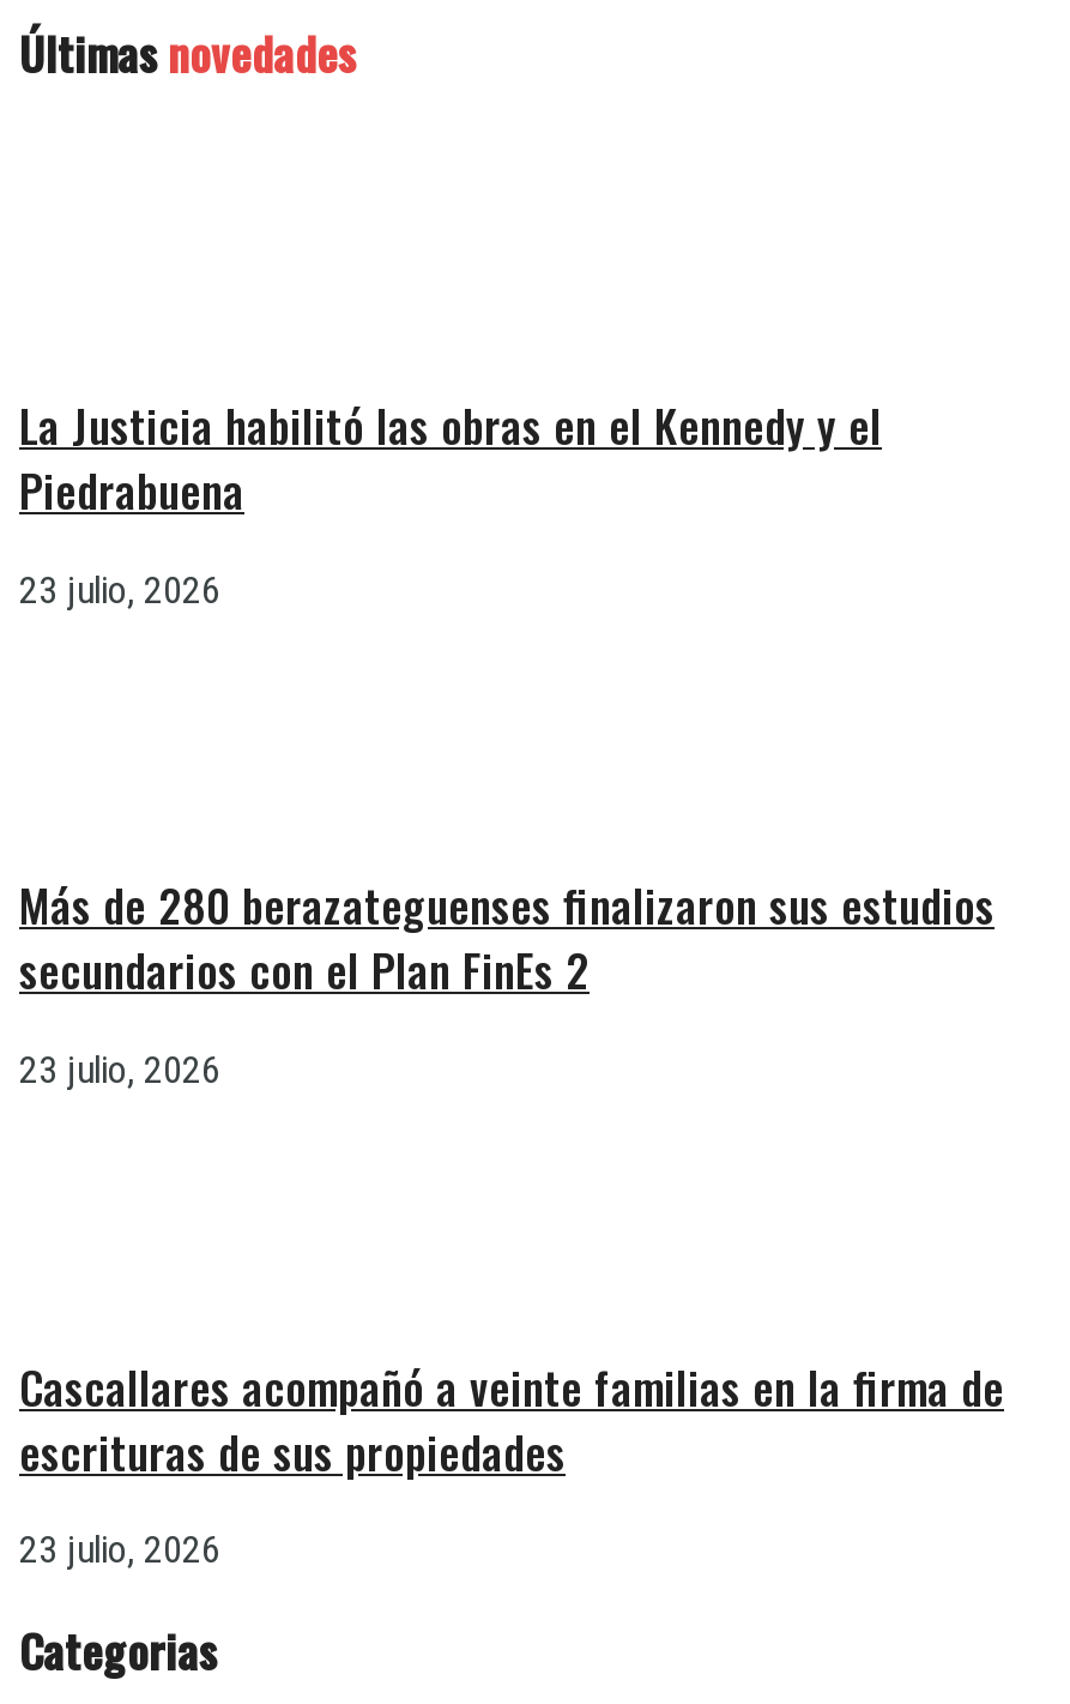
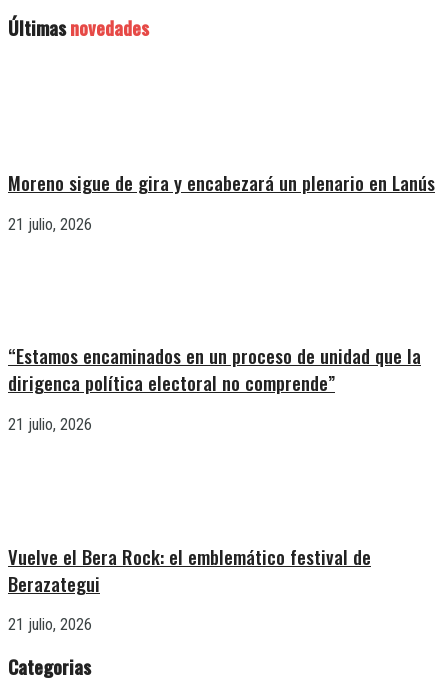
- La Justicia habilitó las obras en el Kennedy y el
- Piedrabuena
+ Moreno sigue de gira y encabezará un plenario en Lanús

- 23 julio, 2026
+ 21 julio, 2026

- Más de 280 berazateguenses finalizaron sus estudios
- secundarios con el Plan FinEs 2
+ “Estamos encaminados en un proceso de unidad que la
+ dirigenca política electoral no comprende”

- 23 julio, 2026
+ 21 julio, 2026

- Cascallares acompañó a veinte familias en la firma de
- escrituras de sus propiedades
+ Vuelve el Bera Rock: el emblemático festival de
+ Berazategui

- 23 julio, 2026
+ 21 julio, 2026
